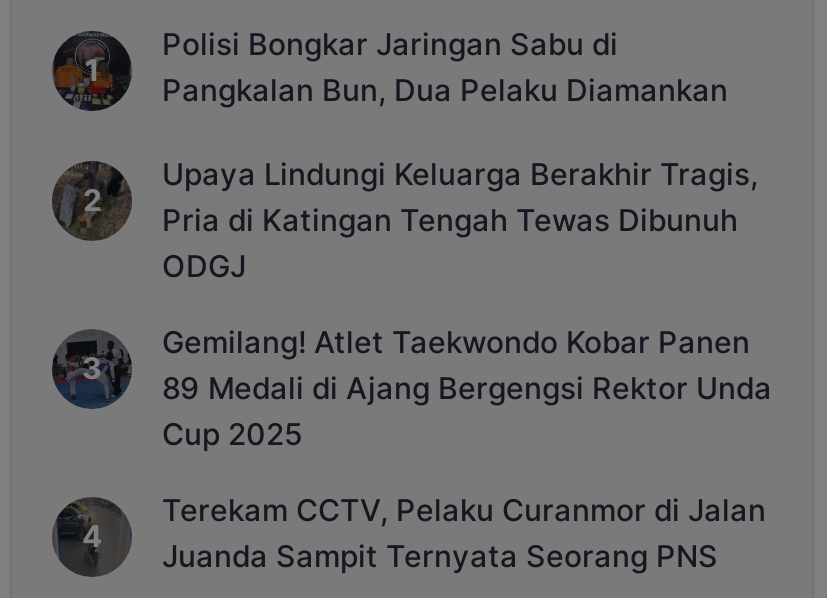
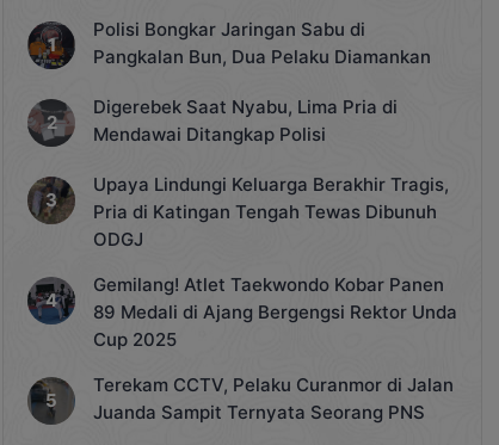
+ [image]
+ Digerebek Saat Nyabu, Lima Pria di
+ Mendawai Ditangkap Polisi
